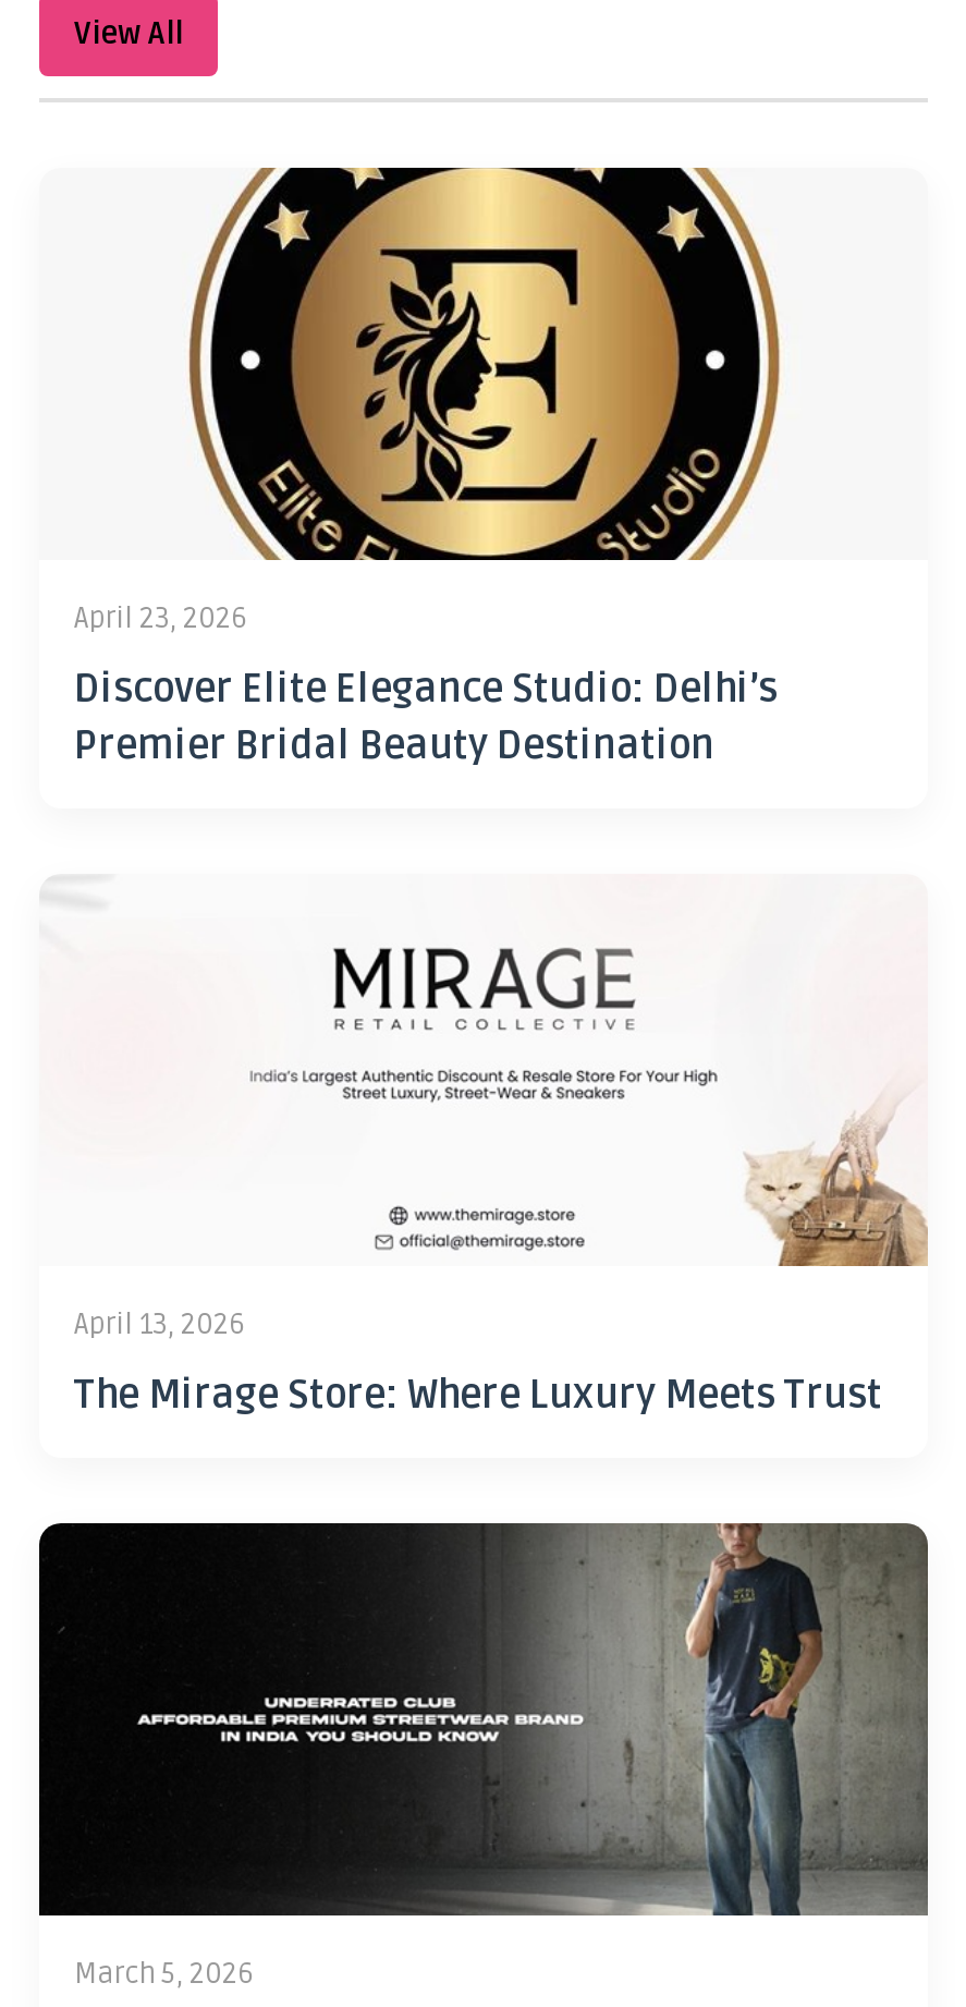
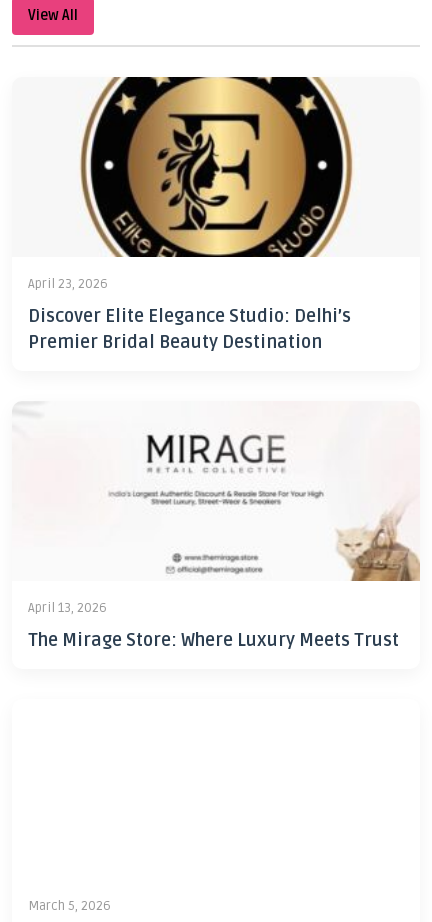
- [image]
